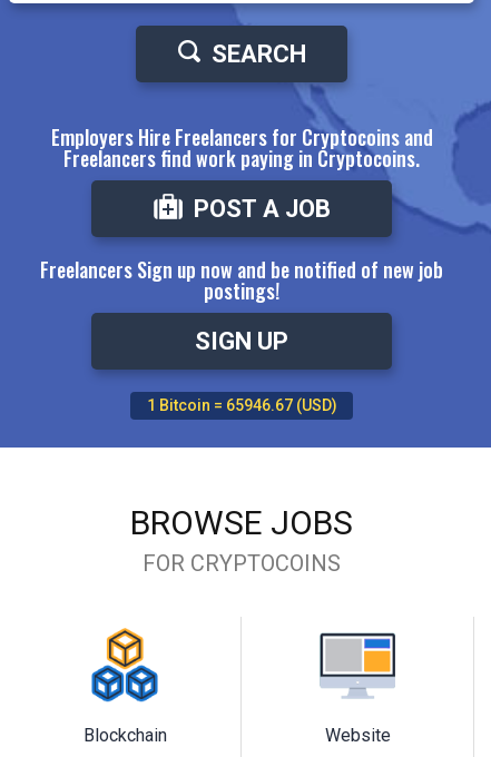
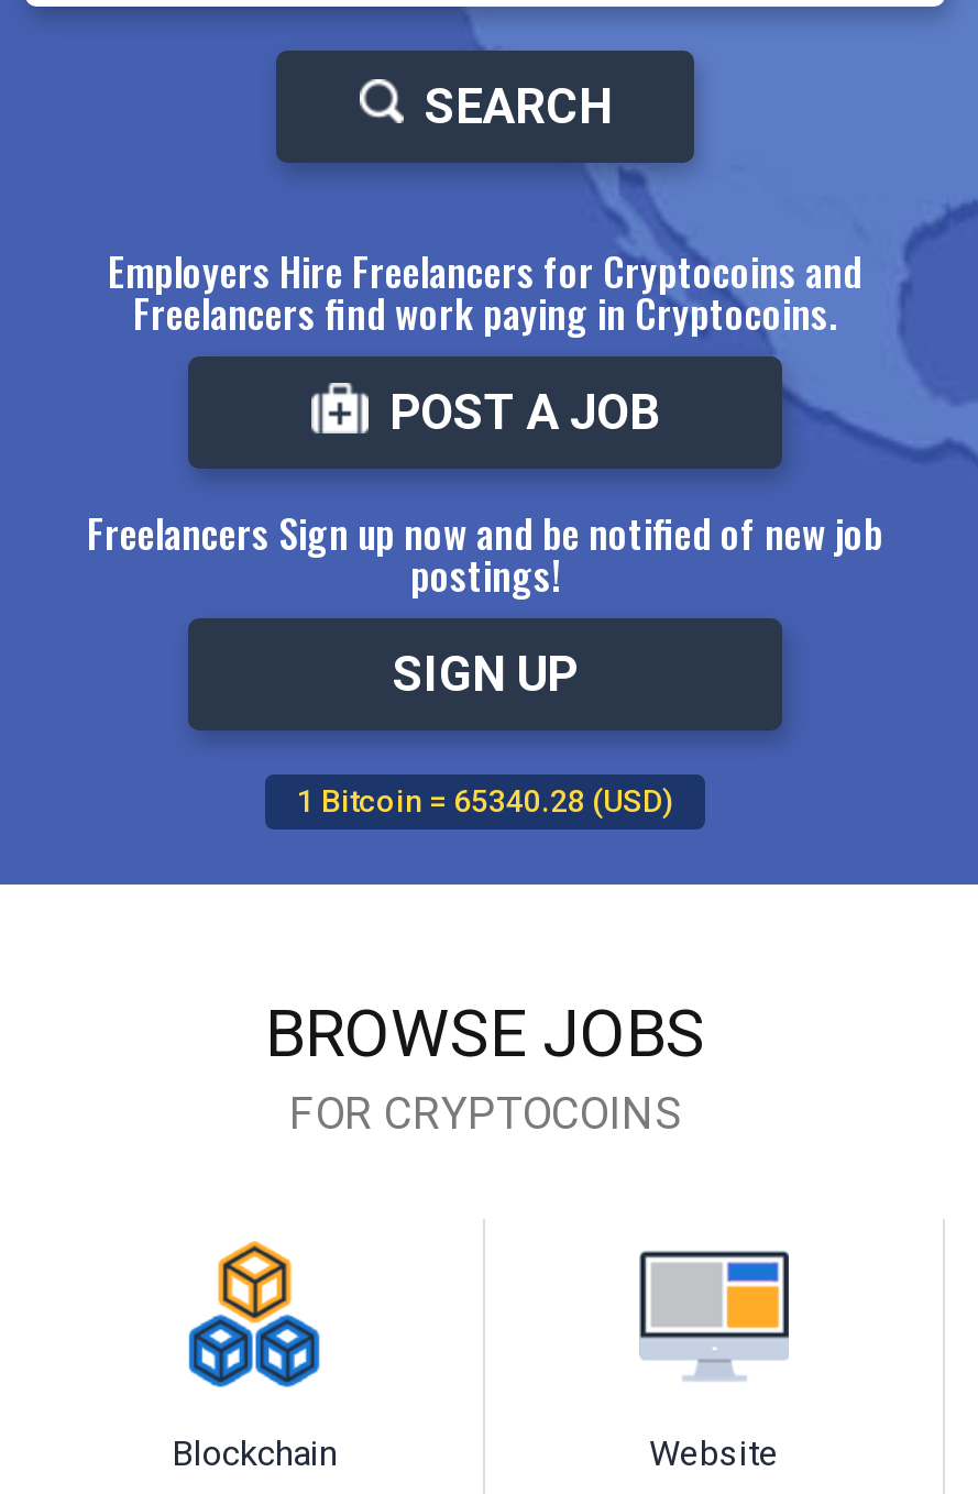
- 1 Bitcoin = 65946.67 (USD)
+ 1 Bitcoin = 65340.28 (USD)
